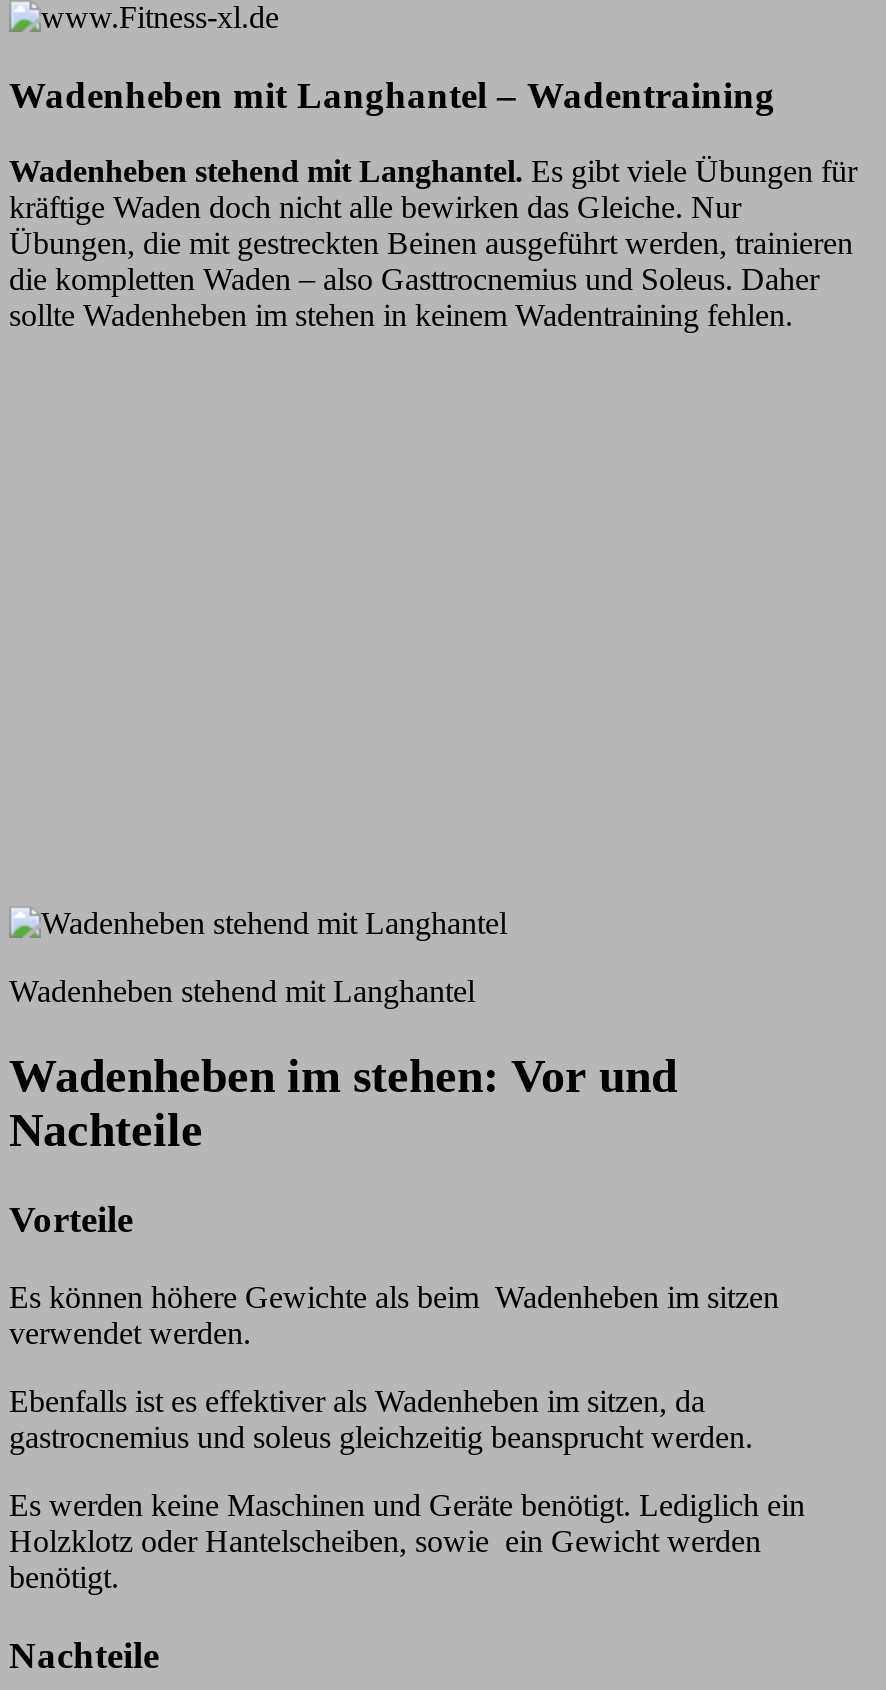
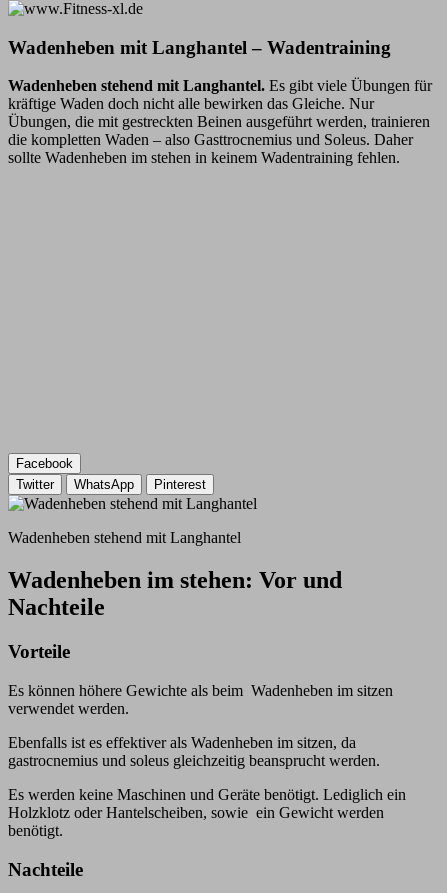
+ Facebook
+ Twitter
+ WhatsApp
+ Pinterest
